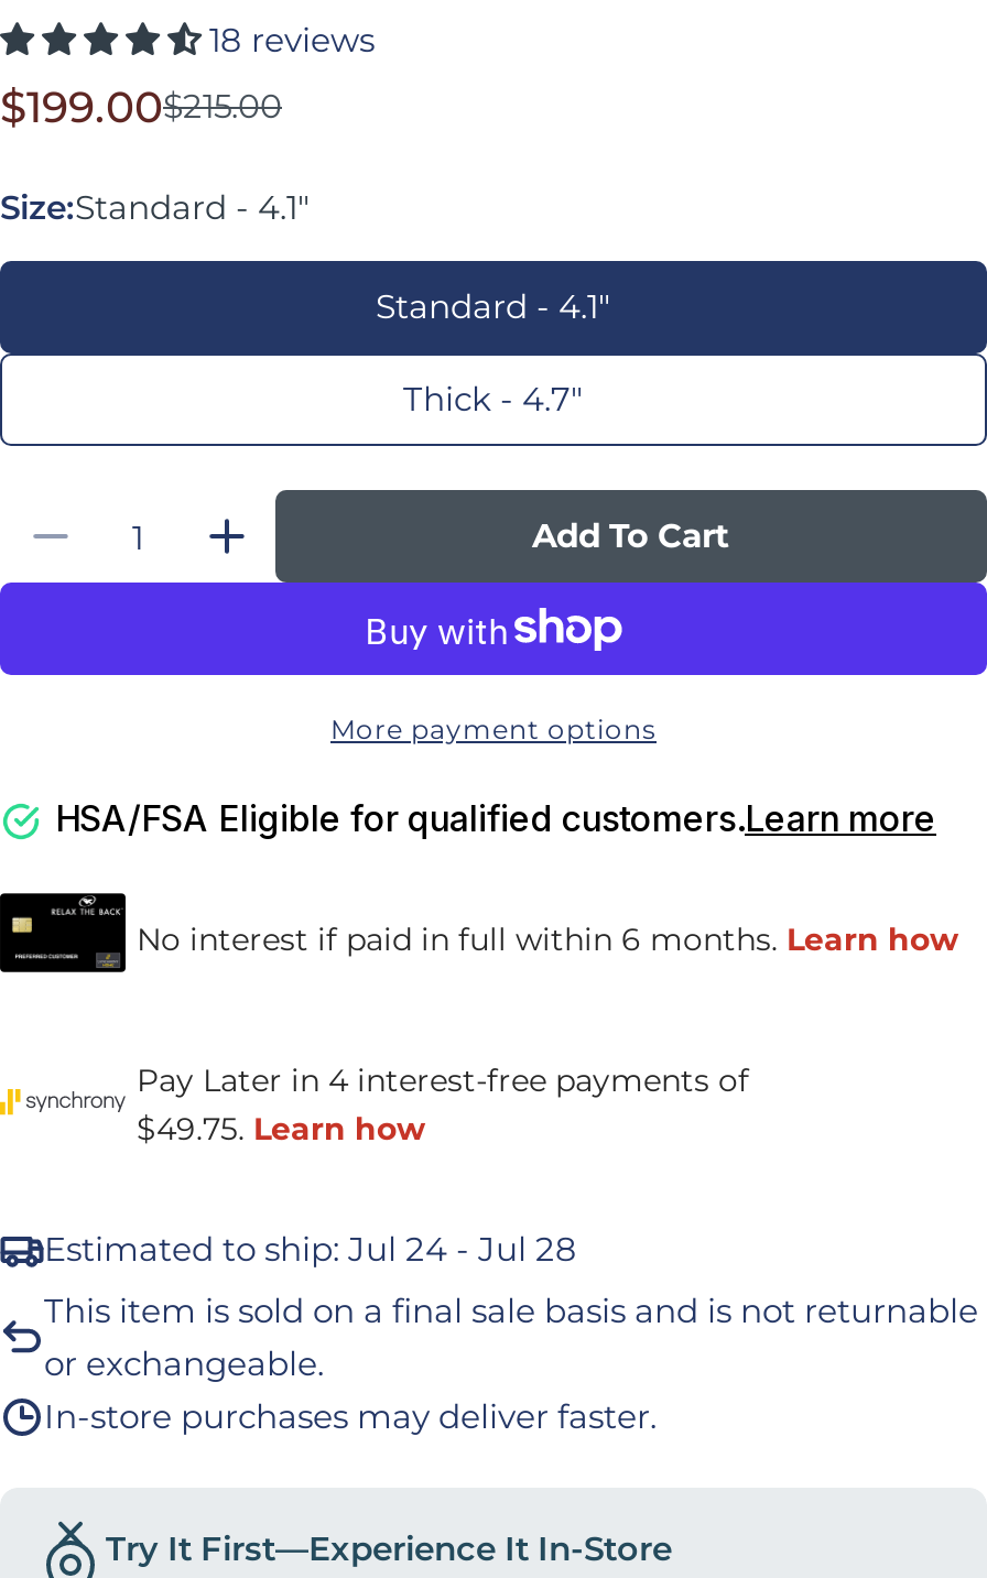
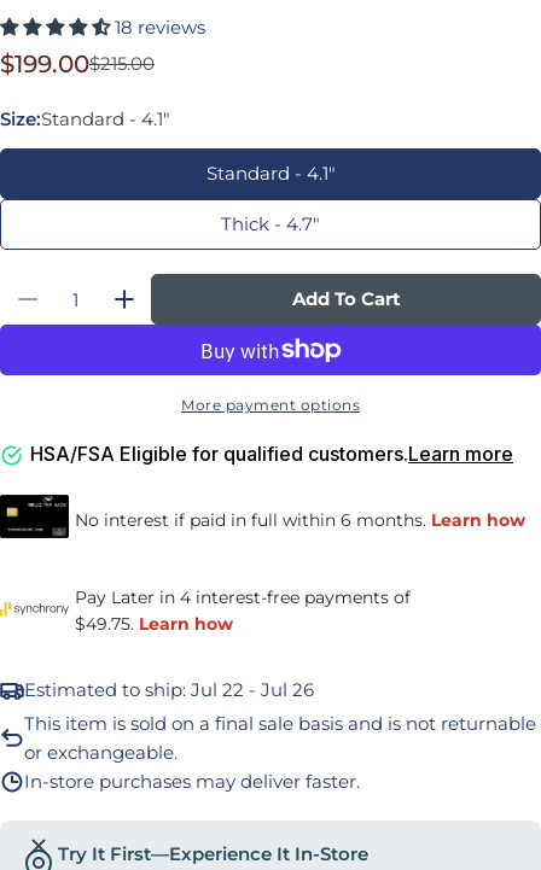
- Estimated to ship: Jul 24 - Jul 28
+ Estimated to ship: Jul 22 - Jul 26
